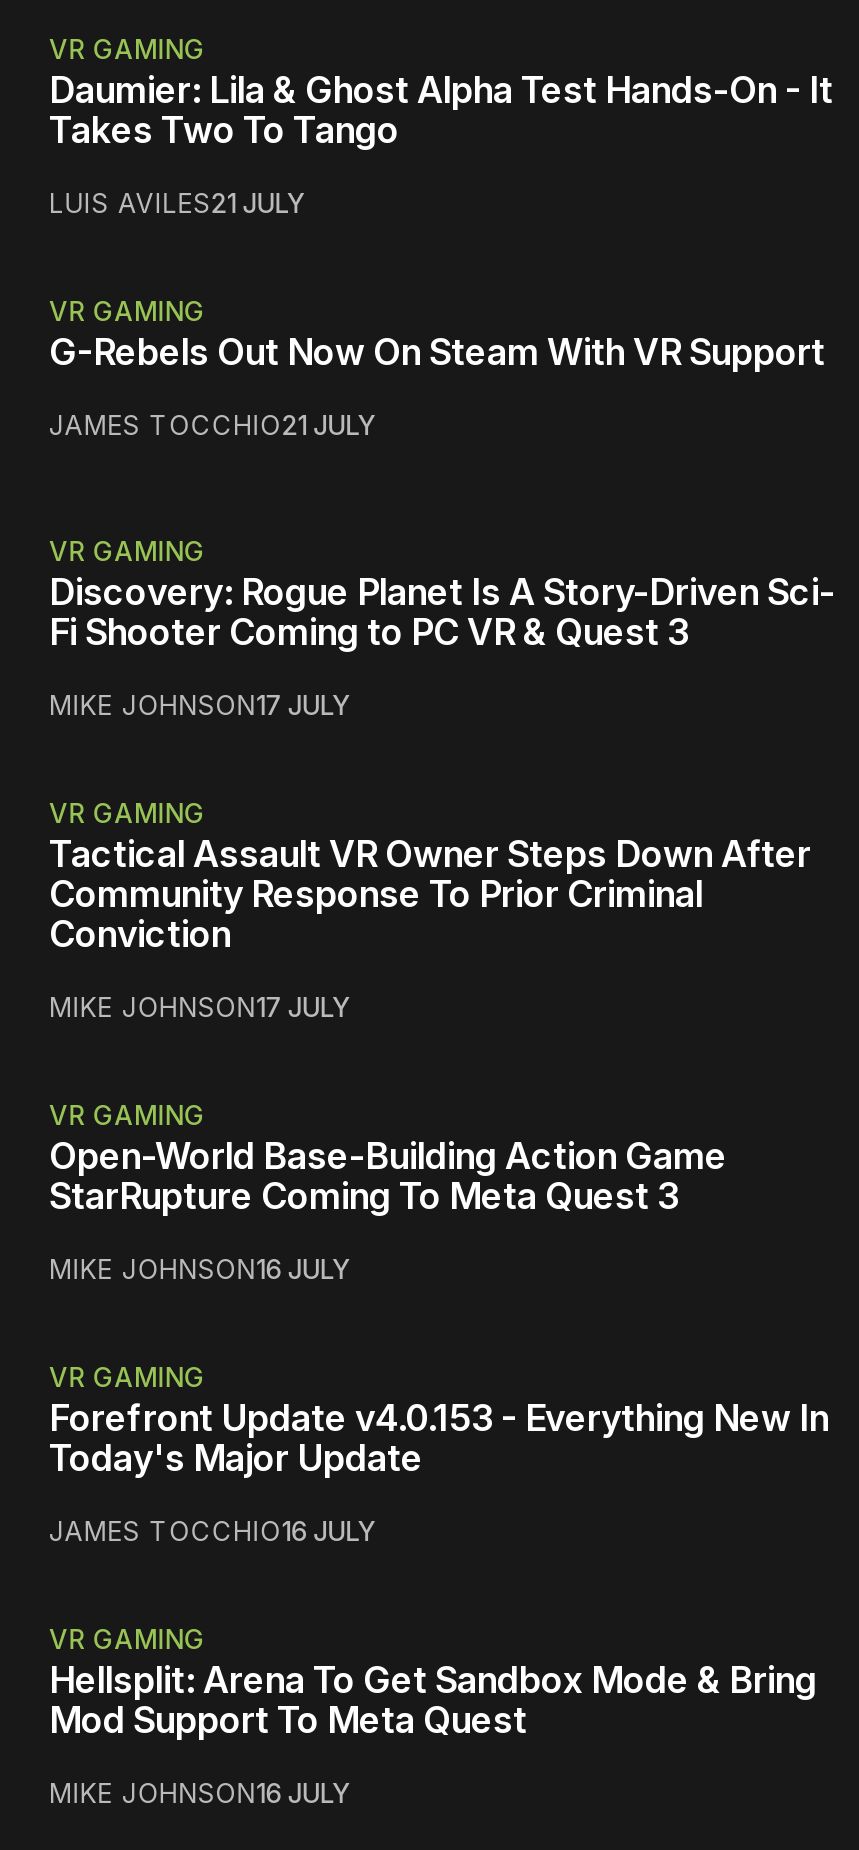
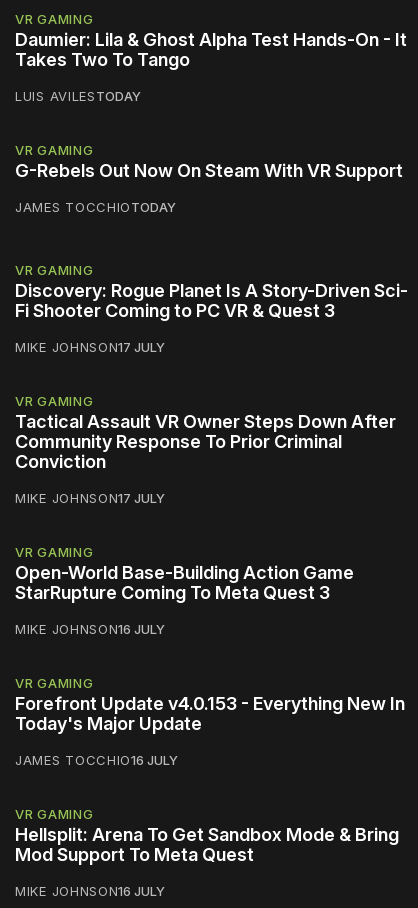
- LUIS AVILES21 JULY
+ LUIS AVILESTODAY

- JAMES TOCCHIO21 JULY
+ JAMES TOCCHIOTODAY
